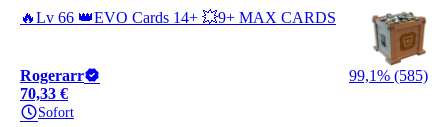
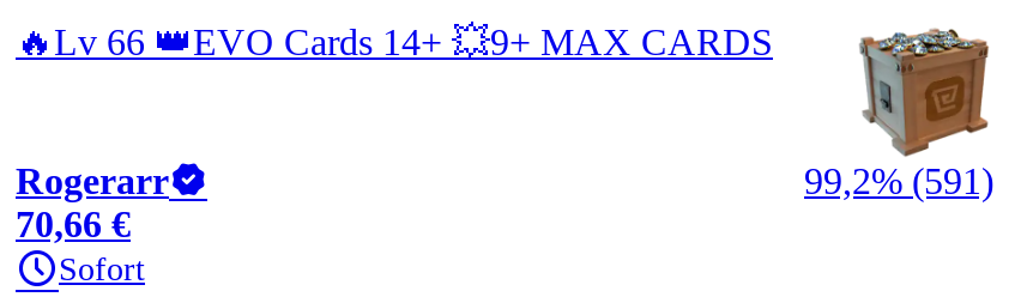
- 99,1% (585)
+ 99,2% (591)

- 70,33 €
+ 70,66 €
